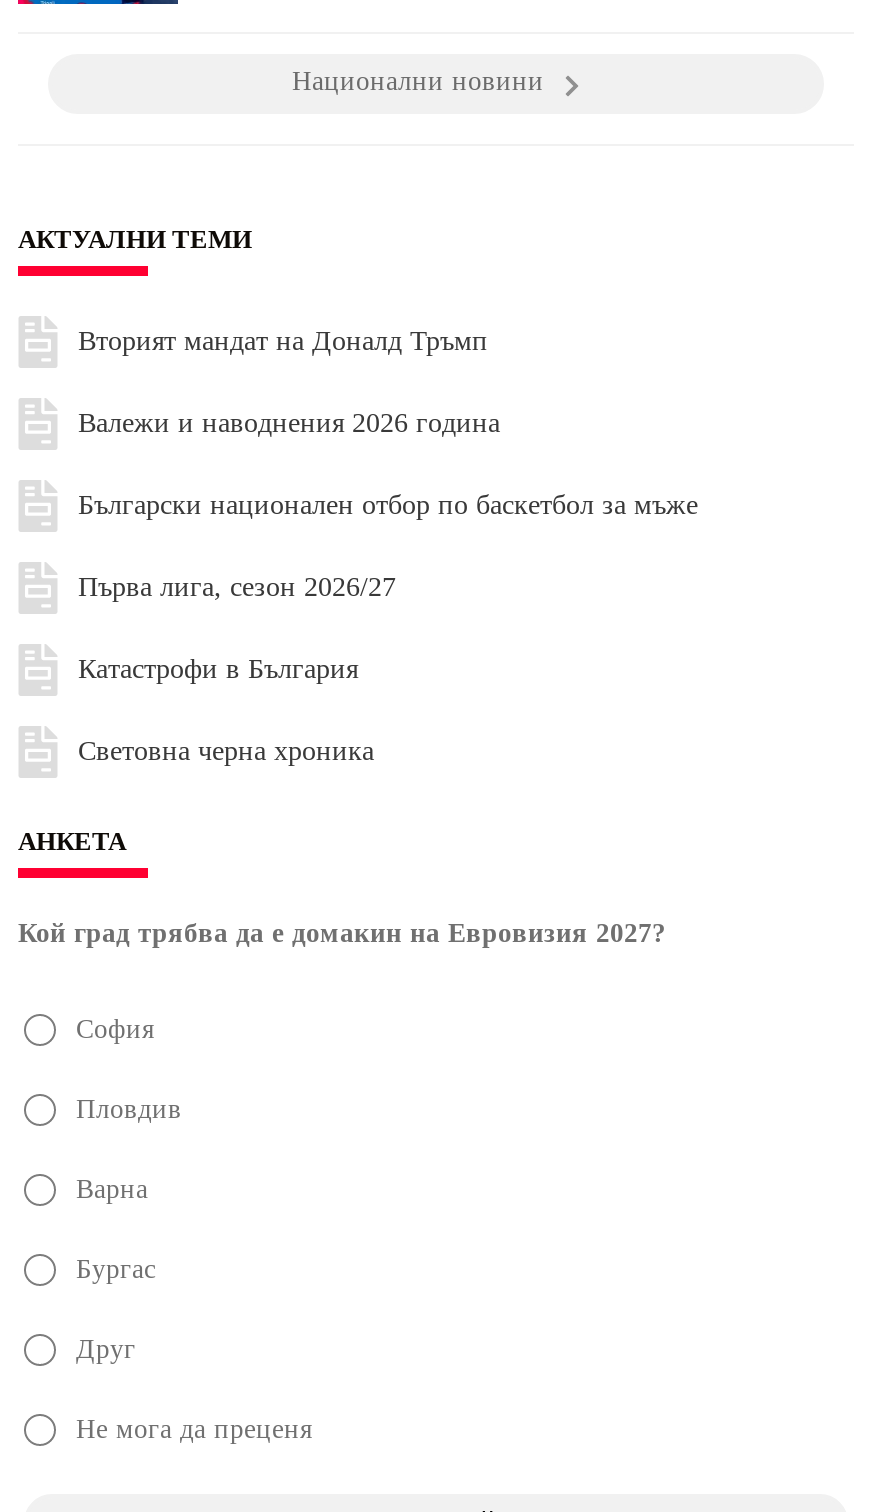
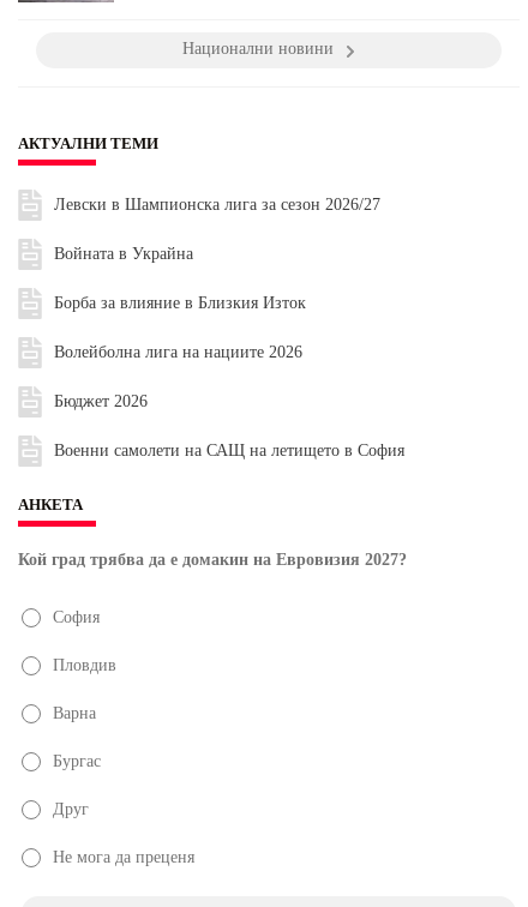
- Вторият мандат на Доналд Тръмп
+ Левски в Шампионска лига за сезон 2026/27

- Валежи и наводнения 2026 година
+ Войната в Украйна

- Български национален отбор по баскетбол за мъже
+ Борба за влияние в Близкия Изток

- Първа лига, сезон 2026/27
+ Волейболна лига на нациите 2026

- Катастрофи в България
+ Бюджет 2026

- Световна черна хроника
+ Военни самолети на САЩ на летището в София
